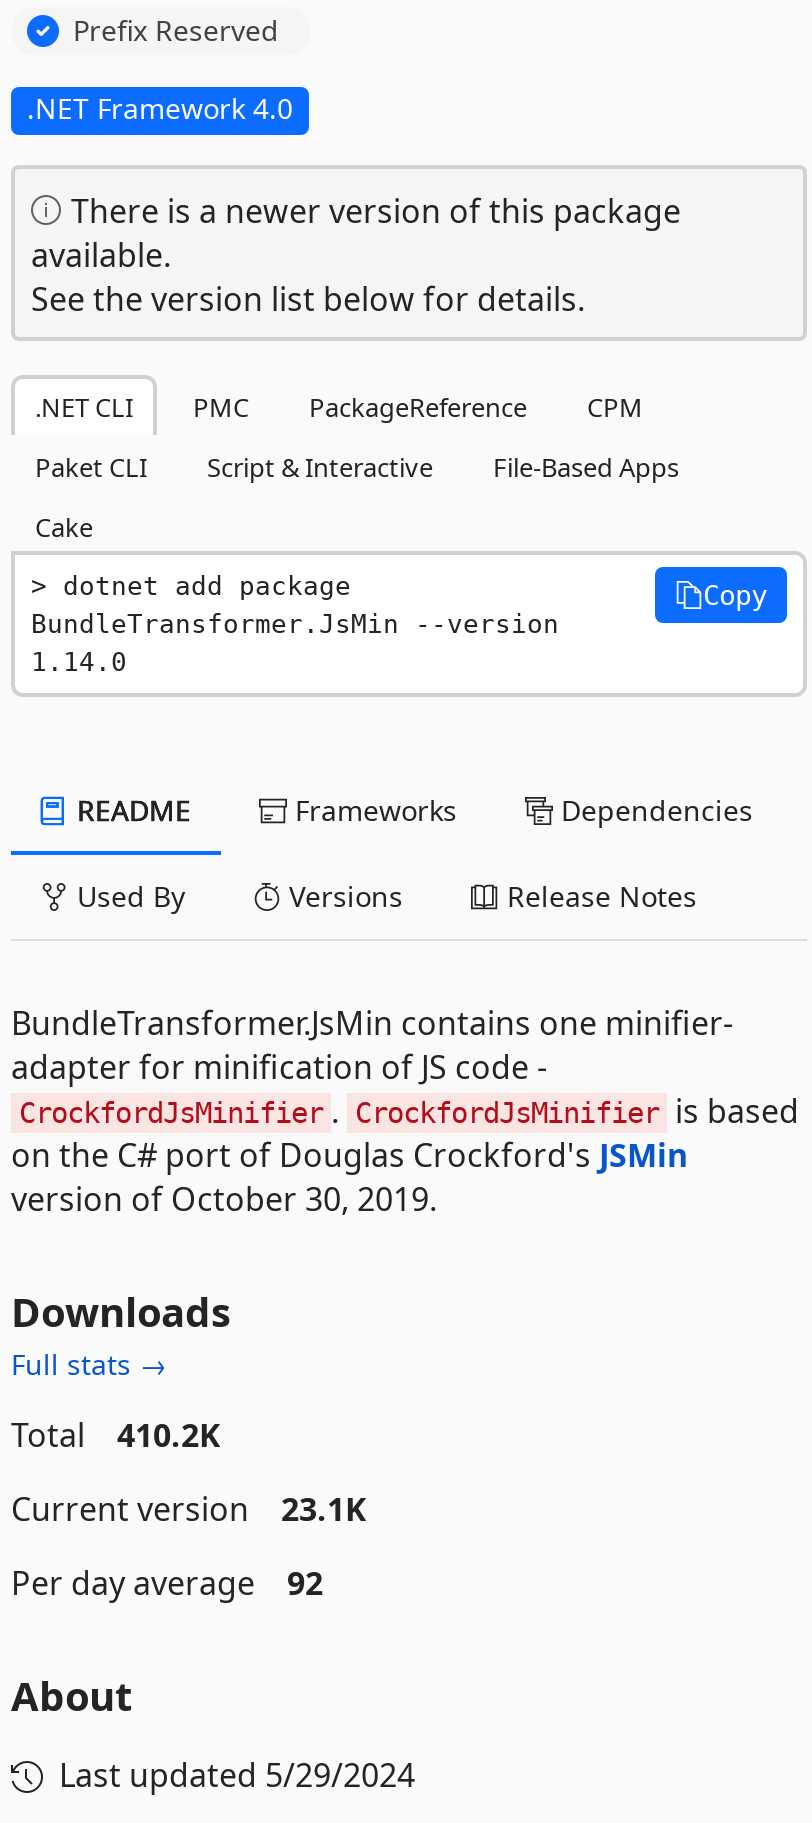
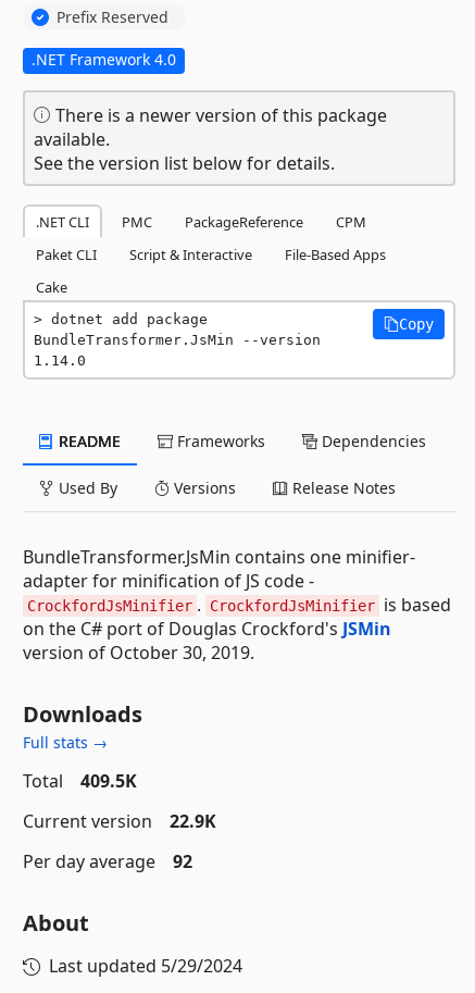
- Total 410.2K
+ Total 409.5K

- Current version 23.1K
+ Current version 22.9K
